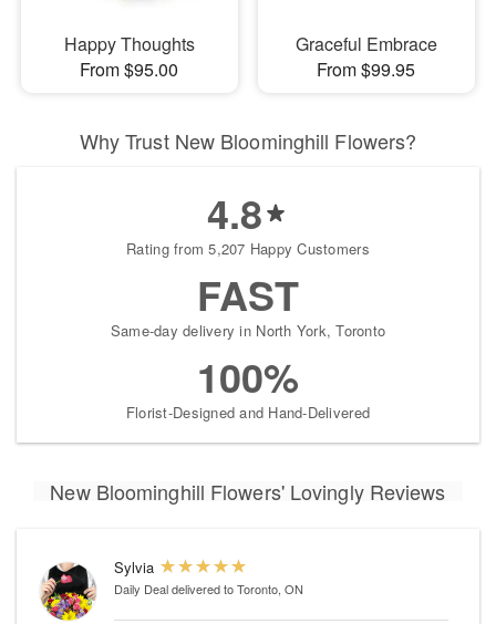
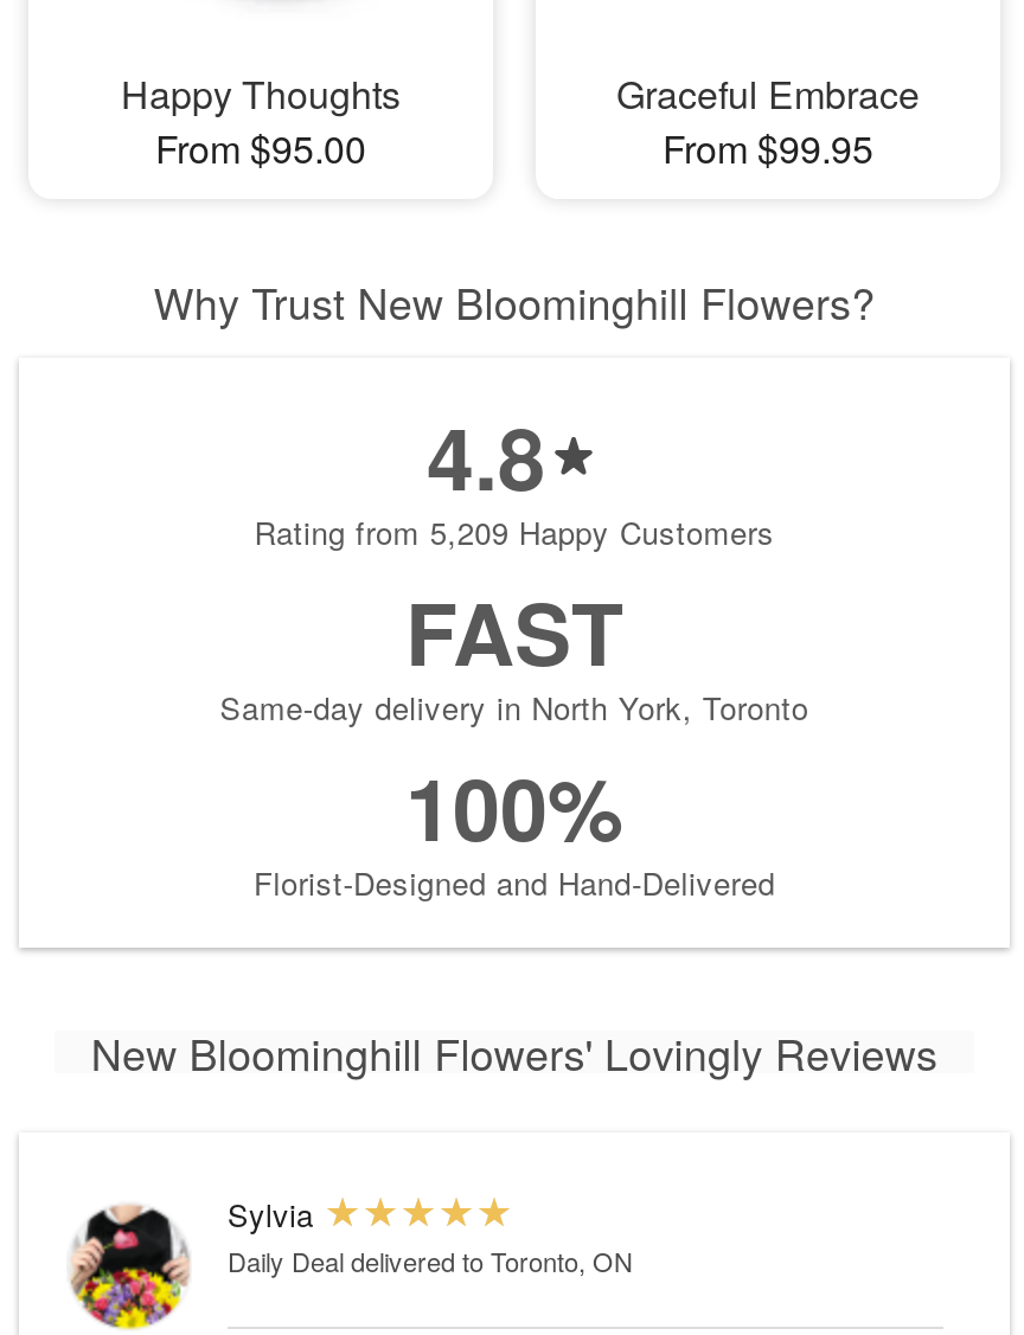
- Rating from 5,207 Happy Customers
+ Rating from 5,209 Happy Customers
